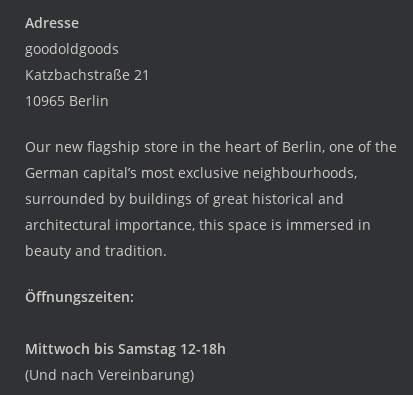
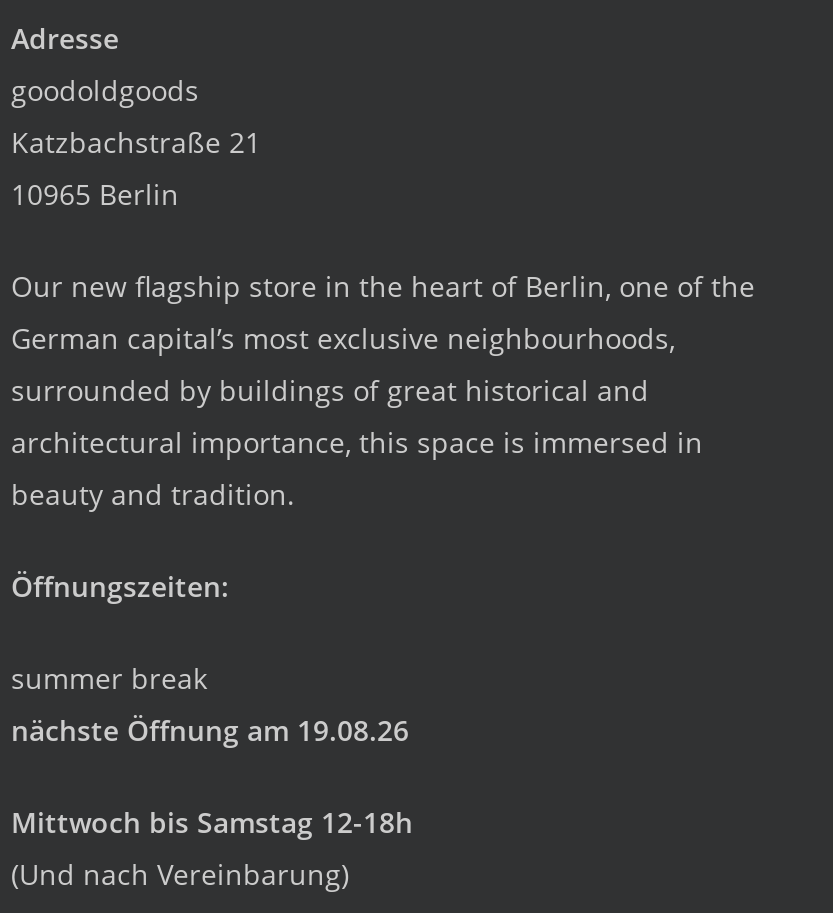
+ summer break
+ nächste Öffnung am 19.08.26
